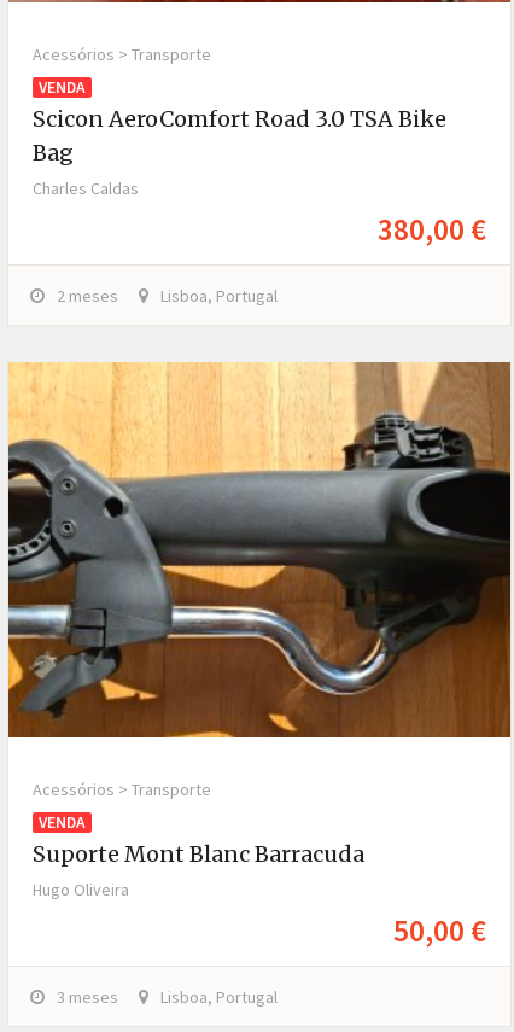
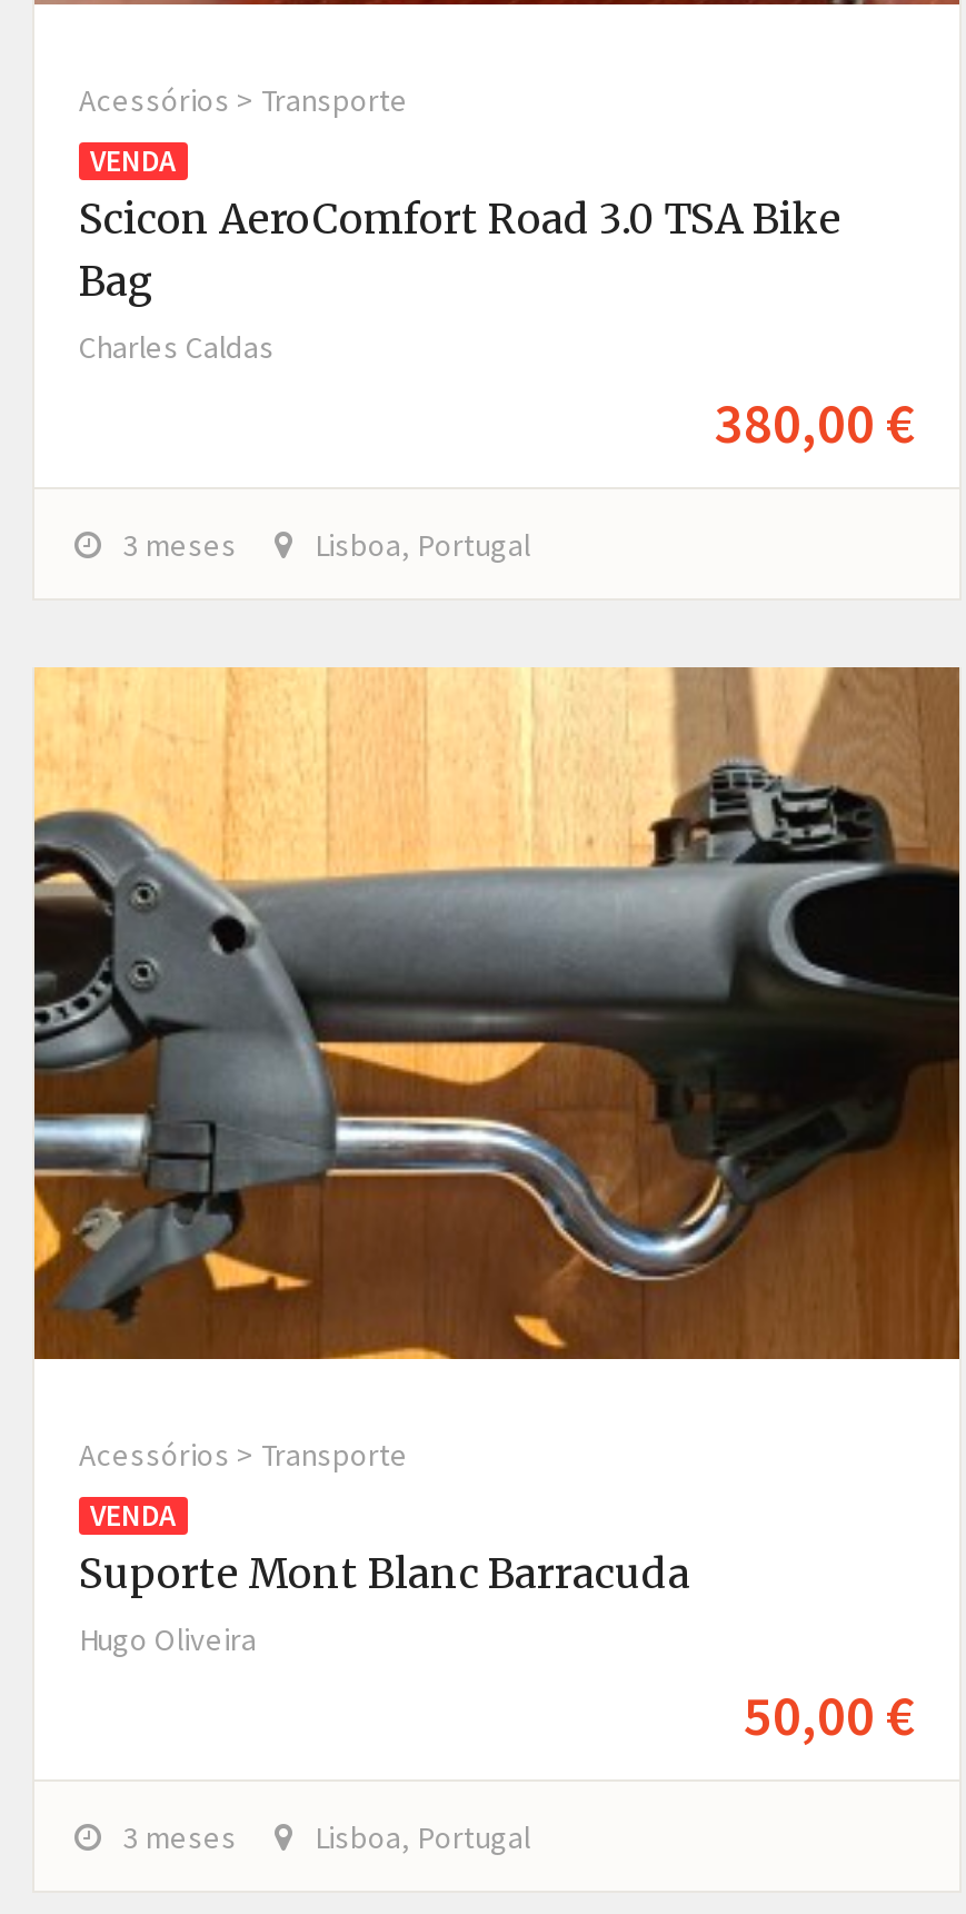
- 2 meses Lisboa, Portugal
+ 3 meses Lisboa, Portugal
